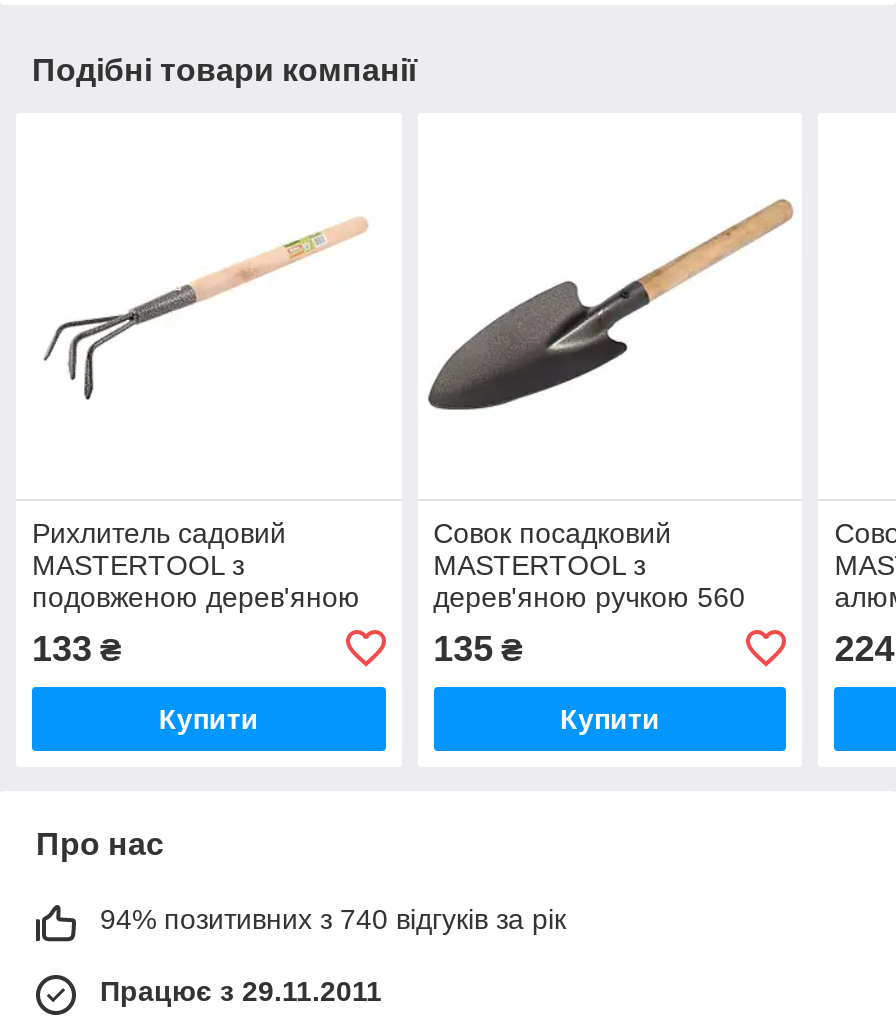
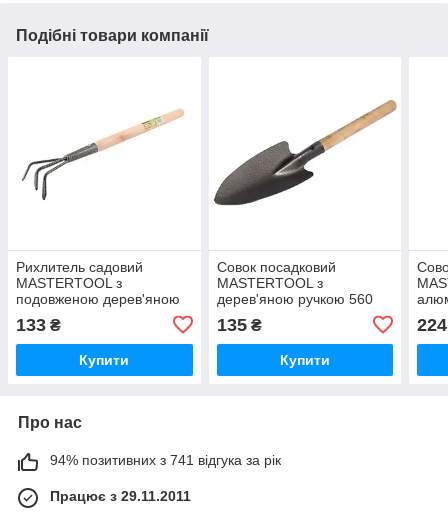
- 94% позитивних з 740 відгуків за рік
+ 94% позитивних з 741 відгука за рік
